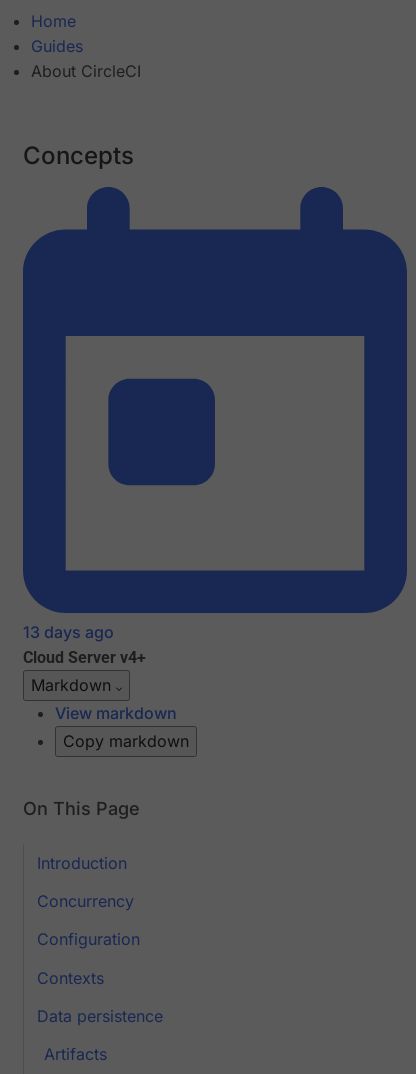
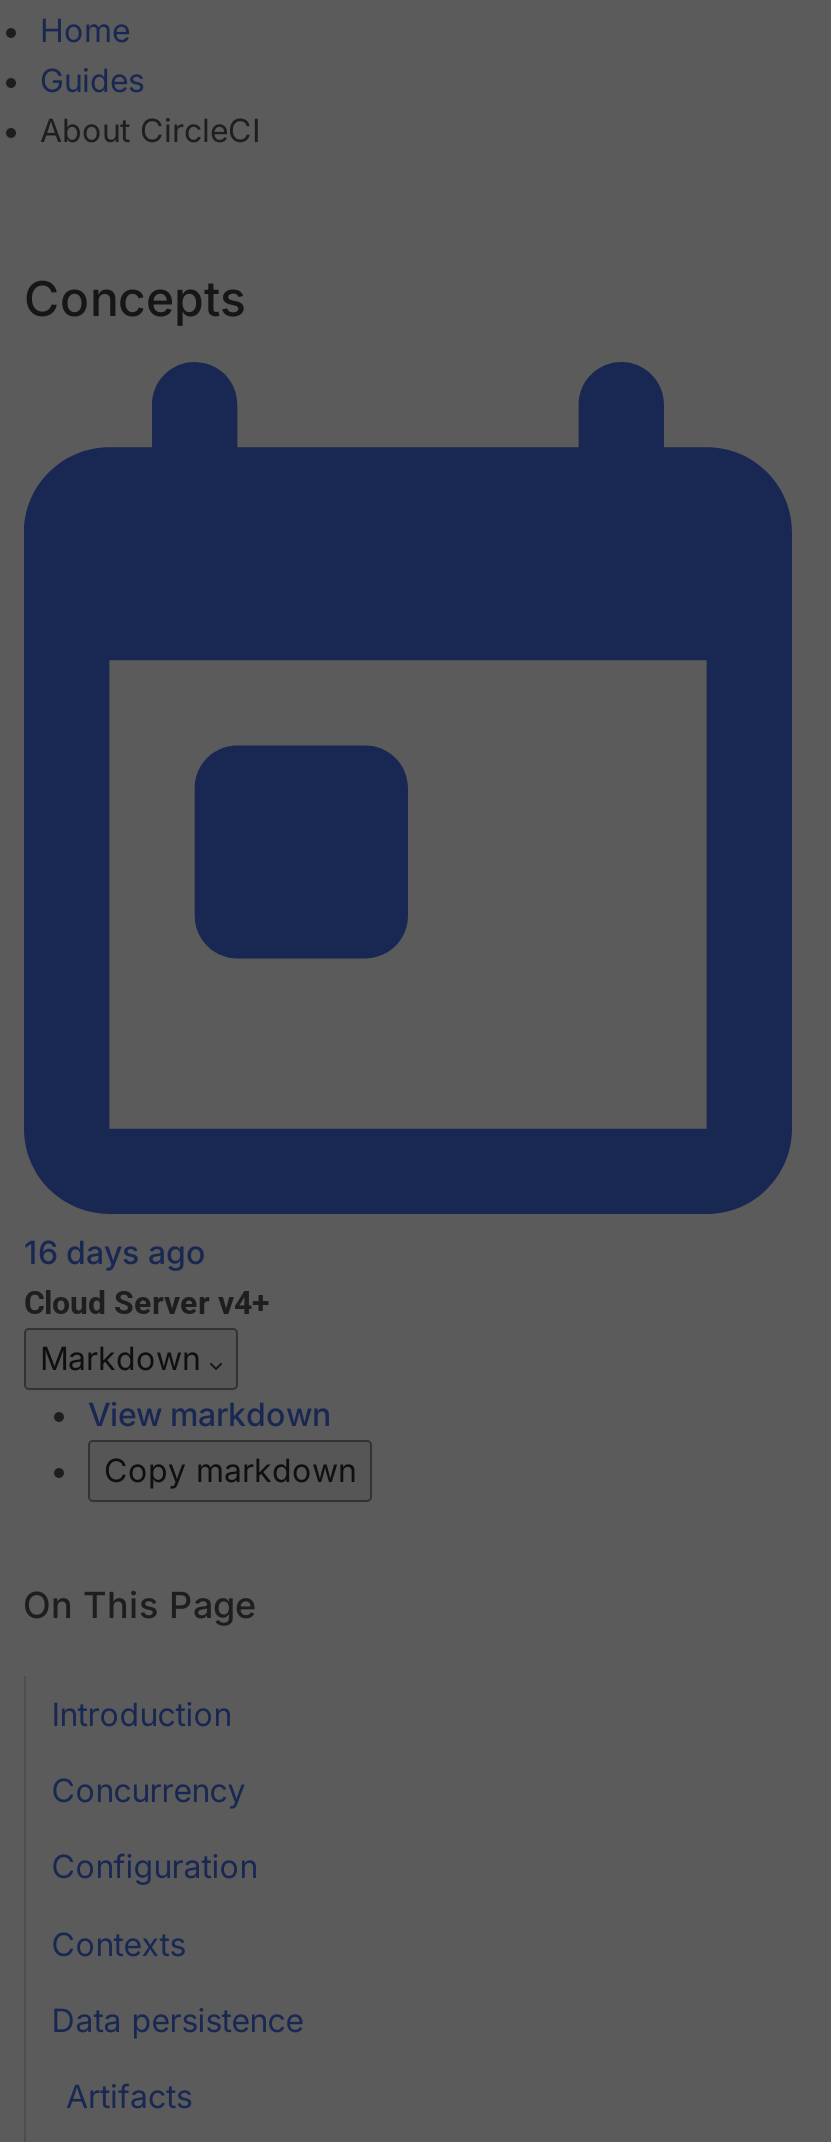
- 13 days ago
+ 16 days ago
